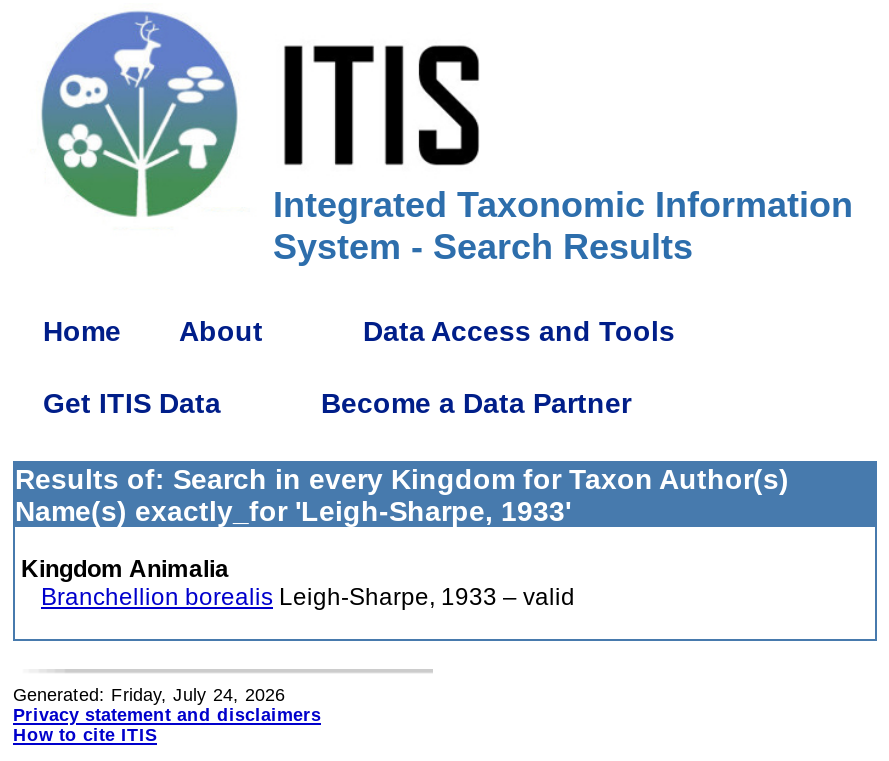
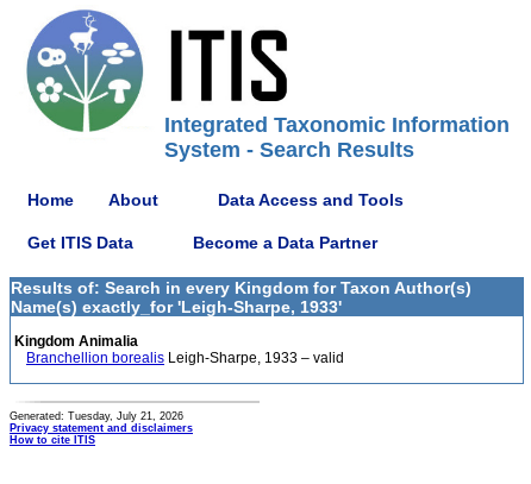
- Generated: Friday, July 24, 2026
+ Generated: Tuesday, July 21, 2026
